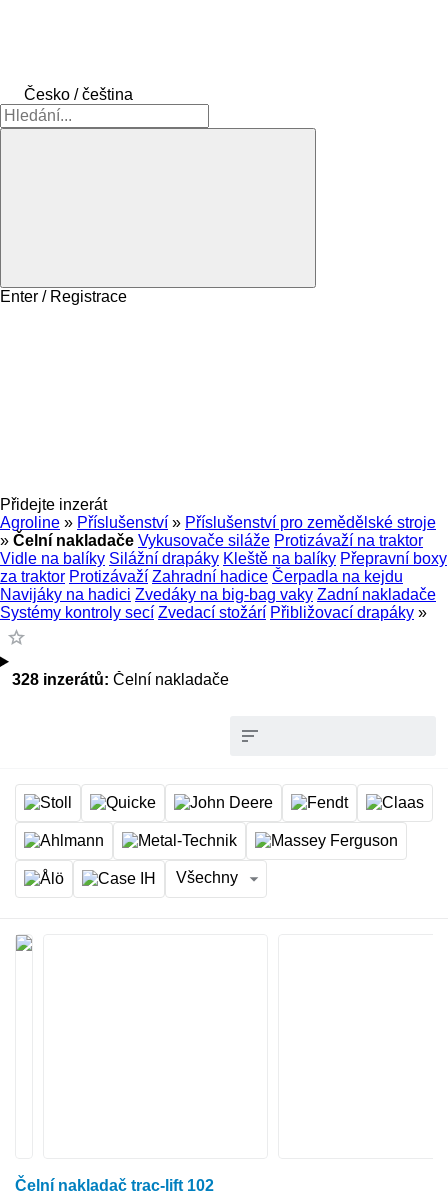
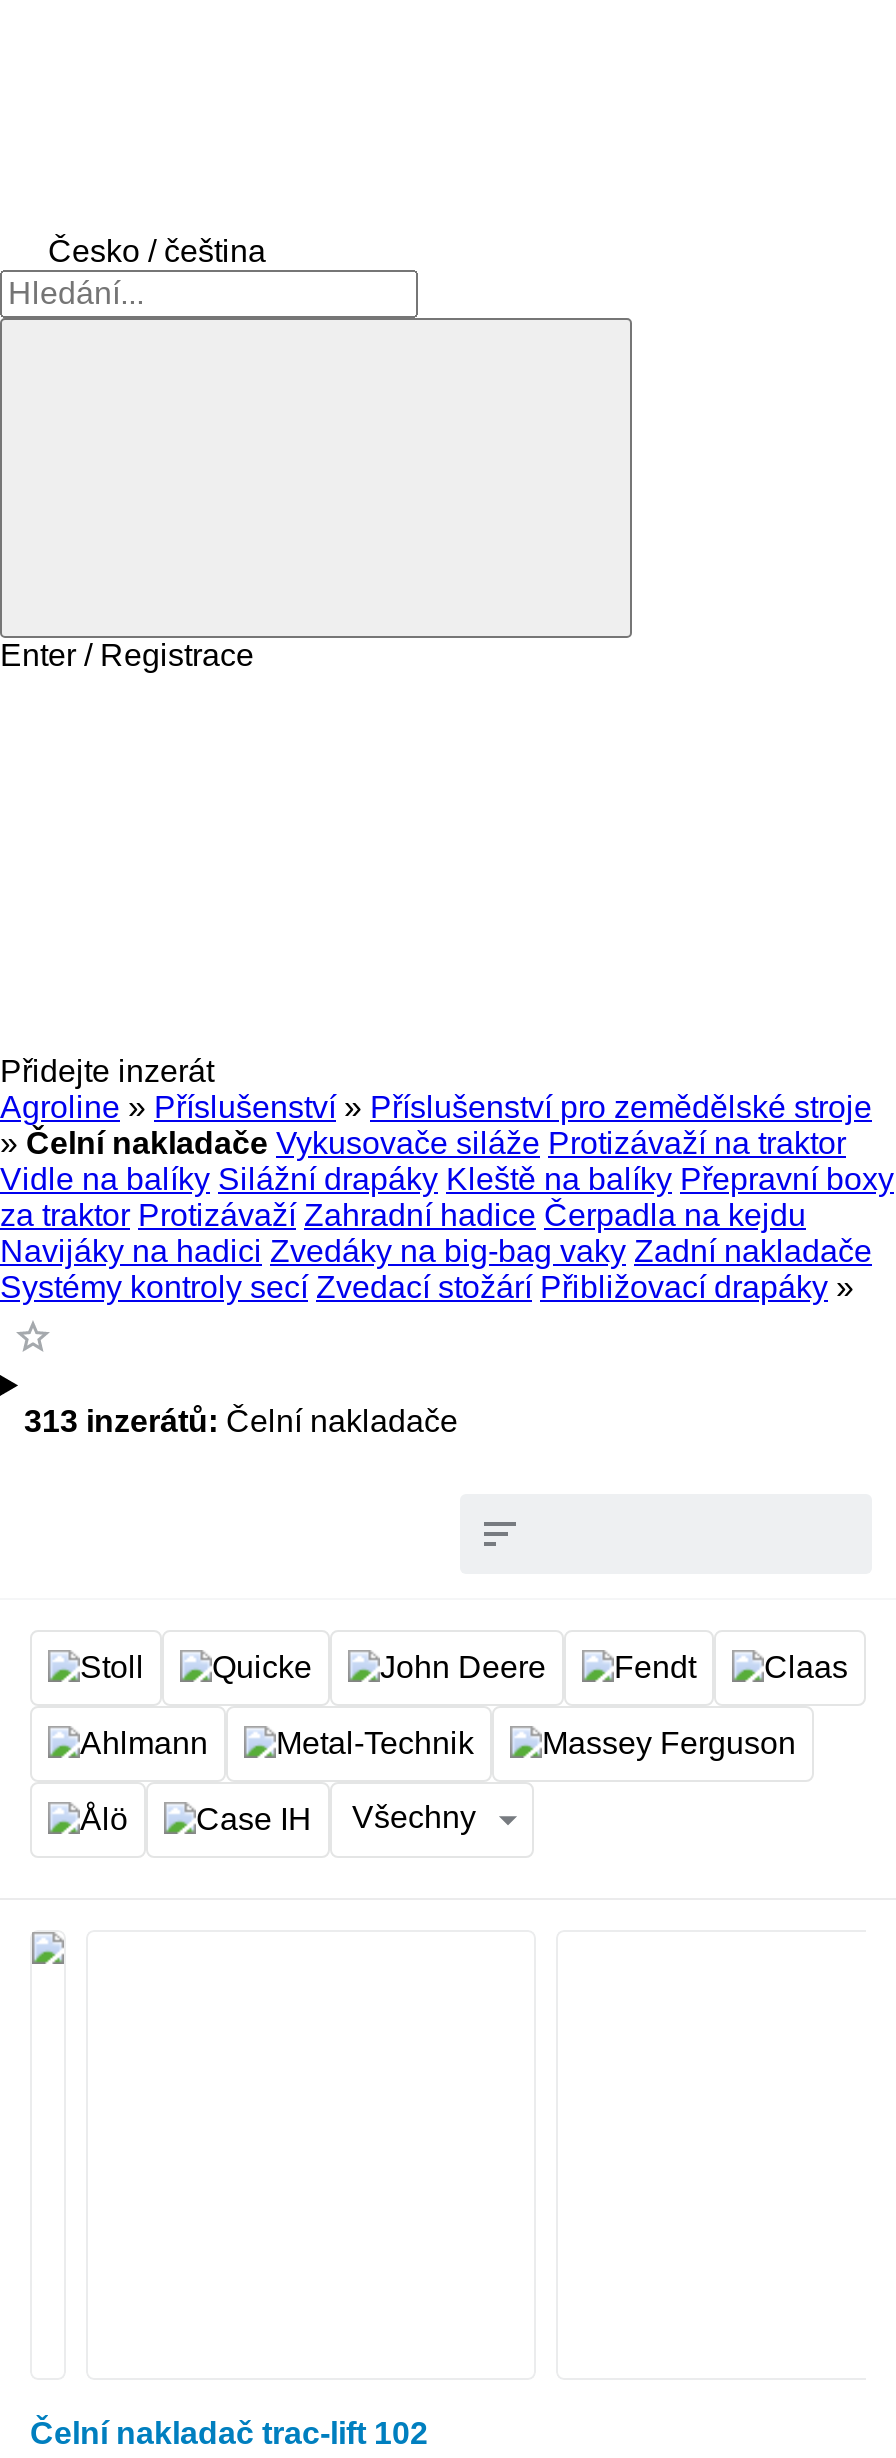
- 328 inzerátů: Čelní nakladače
+ 313 inzerátů: Čelní nakladače
